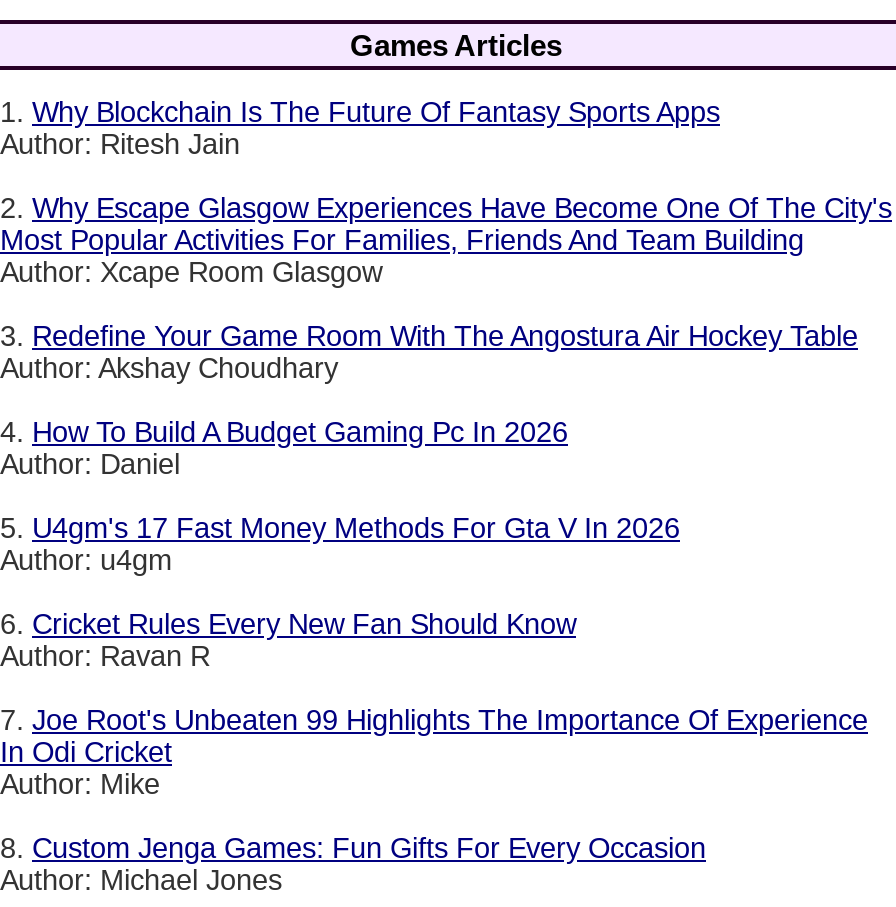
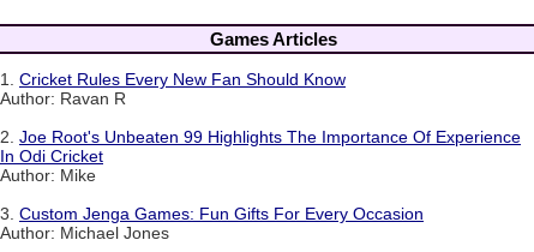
- 1. Why Blockchain Is The Future Of Fantasy Sports Apps
- Author: Ritesh Jain
- 2. Why Escape Glasgow Experiences Have Become One Of The City's
- Most Popular Activities For Families, Friends And Team Building
- Author: Xcape Room Glasgow
- 3. Redefine Your Game Room With The Angostura Air Hockey Table
- Author: Akshay Choudhary
- 4. How To Build A Budget Gaming Pc In 2026
- Author: Daniel
- 5. U4gm's 17 Fast Money Methods For Gta V In 2026
- Author: u4gm
- 6. Cricket Rules Every New Fan Should Know
+ 1. Cricket Rules Every New Fan Should Know

- 7. Joe Root's Unbeaten 99 Highlights The Importance Of Experience
+ 2. Joe Root's Unbeaten 99 Highlights The Importance Of Experience

- 8. Custom Jenga Games: Fun Gifts For Every Occasion
+ 3. Custom Jenga Games: Fun Gifts For Every Occasion
